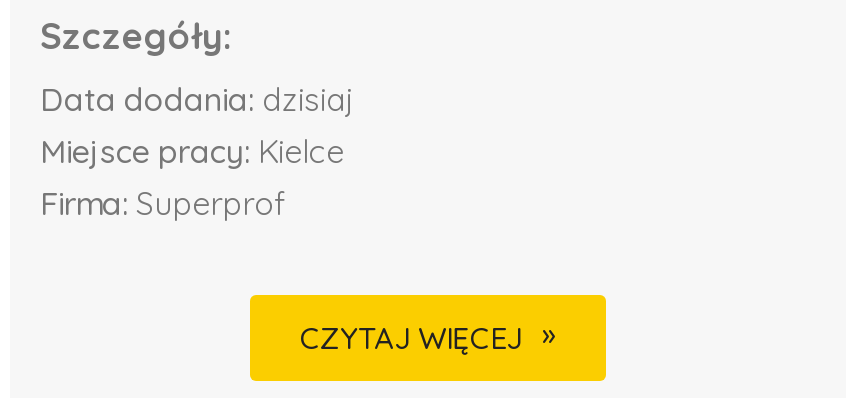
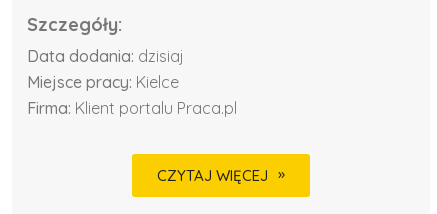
- Firma: Superprof
+ Firma: Klient portalu Praca.pl
